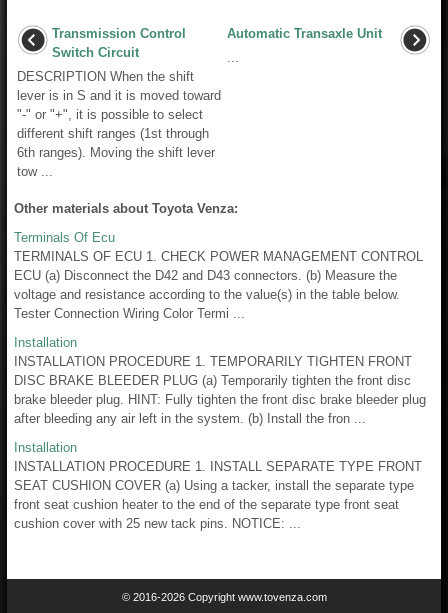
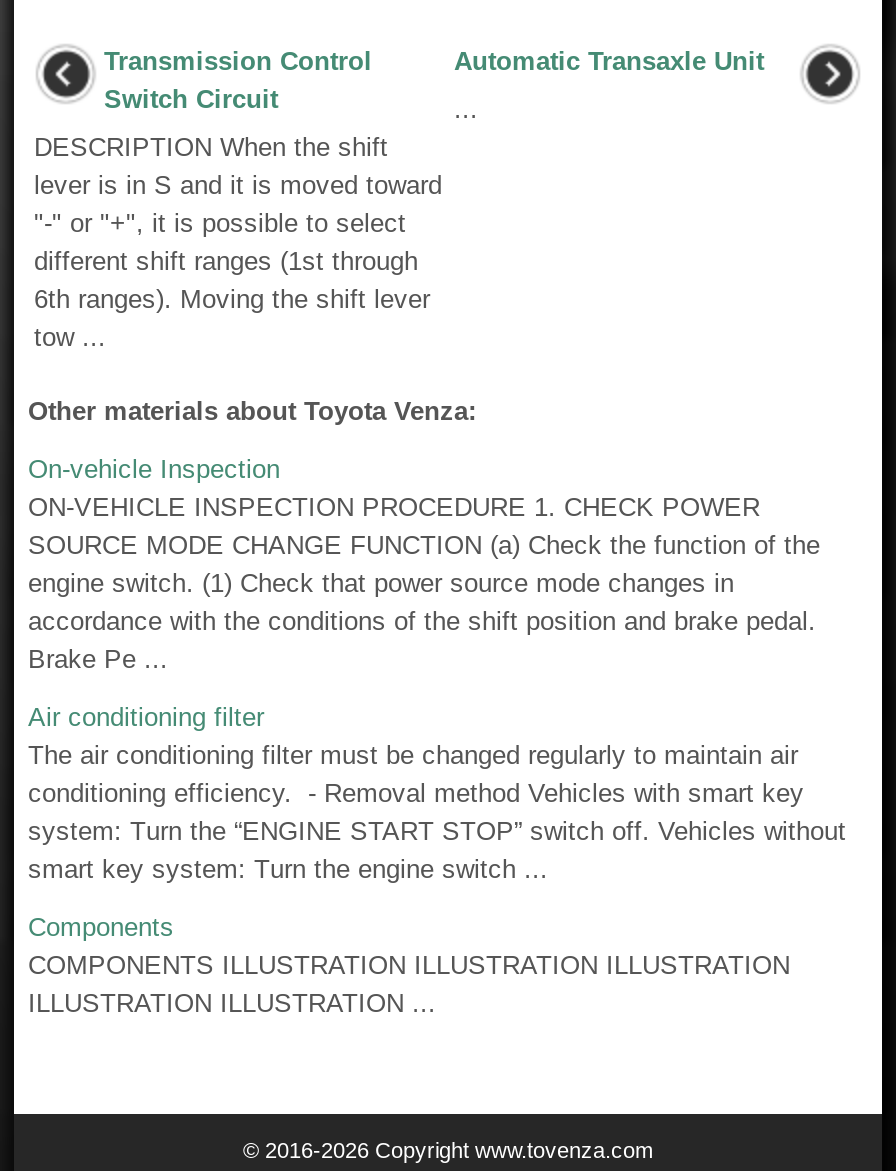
- Terminals Of Ecu
- TERMINALS OF ECU 1. CHECK POWER MANAGEMENT CONTROL
- ECU (a) Disconnect the D42 and D43 connectors. (b) Measure the
- voltage and resistance according to the value(s) in the table below.
- Tester Connection Wiring Color Termi ...
+ On-vehicle Inspection
+ ON-VEHICLE INSPECTION PROCEDURE 1. CHECK POWER
+ SOURCE MODE CHANGE FUNCTION (a) Check the function of the
+ engine switch. (1) Check that power source mode changes in
+ accordance with the conditions of the shift position and brake pedal.
+ Brake Pe ...

- Installation
- INSTALLATION PROCEDURE 1. TEMPORARILY TIGHTEN FRONT
- DISC BRAKE BLEEDER PLUG (a) Temporarily tighten the front disc
- brake bleeder plug. HINT: Fully tighten the front disc brake bleeder plug
- after bleeding any air left in the system. (b) Install the fron ...
+ Air conditioning filter
+ The air conditioning filter must be changed regularly to maintain air
+ conditioning efficiency. - Removal method Vehicles with smart key
+ system: Turn the “ENGINE START STOP” switch off. Vehicles without
+ smart key system: Turn the engine switch ...

- Installation
- INSTALLATION PROCEDURE 1. INSTALL SEPARATE TYPE FRONT
- SEAT CUSHION COVER (a) Using a tacker, install the separate type
- front seat cushion heater to the end of the separate type front seat
- cushion cover with 25 new tack pins. NOTICE: ...
+ Components
+ COMPONENTS ILLUSTRATION ILLUSTRATION ILLUSTRATION
+ ILLUSTRATION ILLUSTRATION ...
